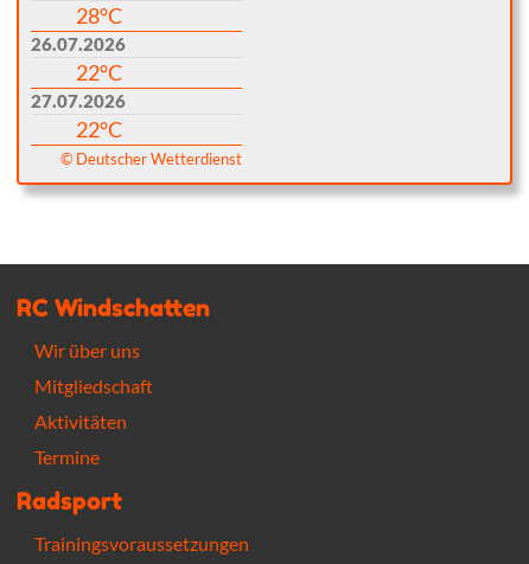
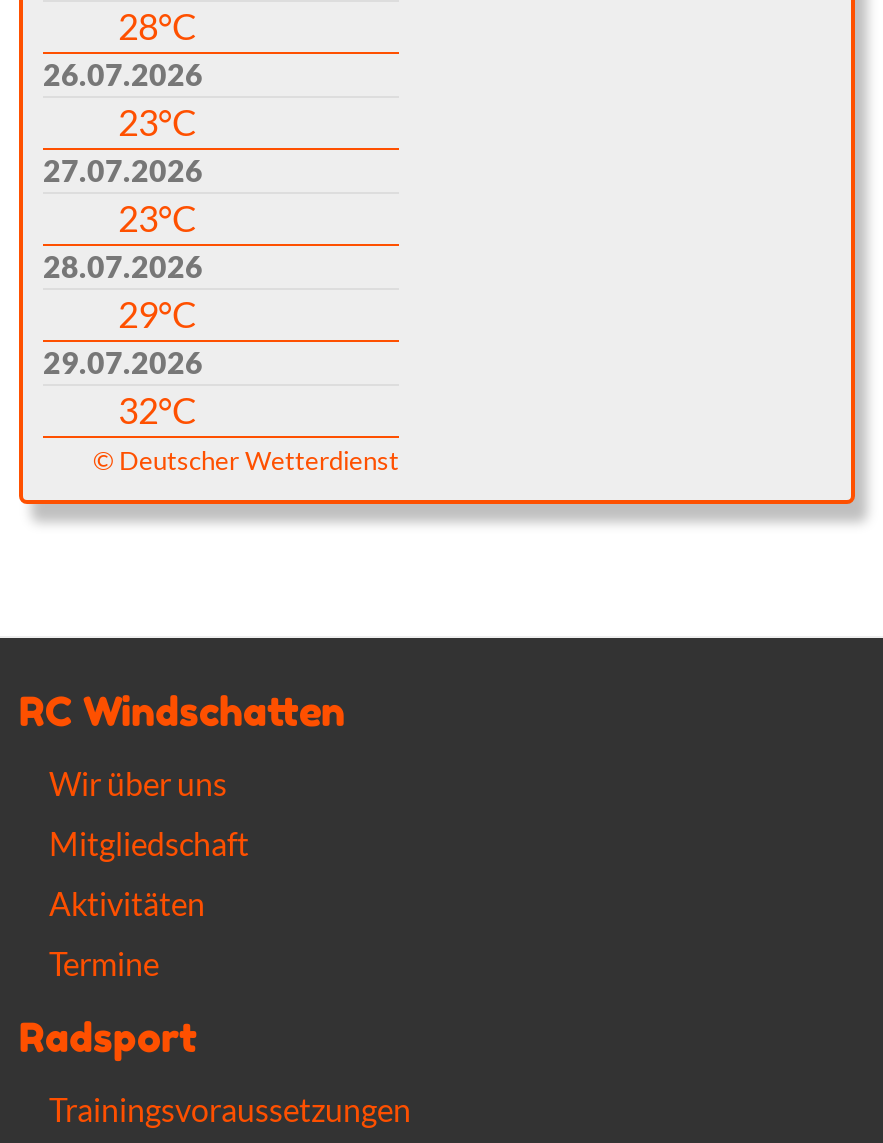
- 22°C
+ 23°C

- 22°C
+ 23°C
+ 28.07.2026
+ 29°C
+ 29.07.2026
+ 32°C
